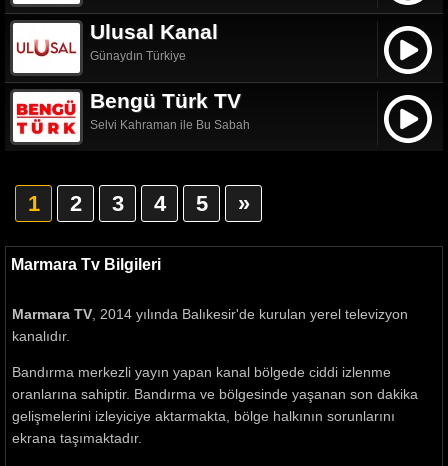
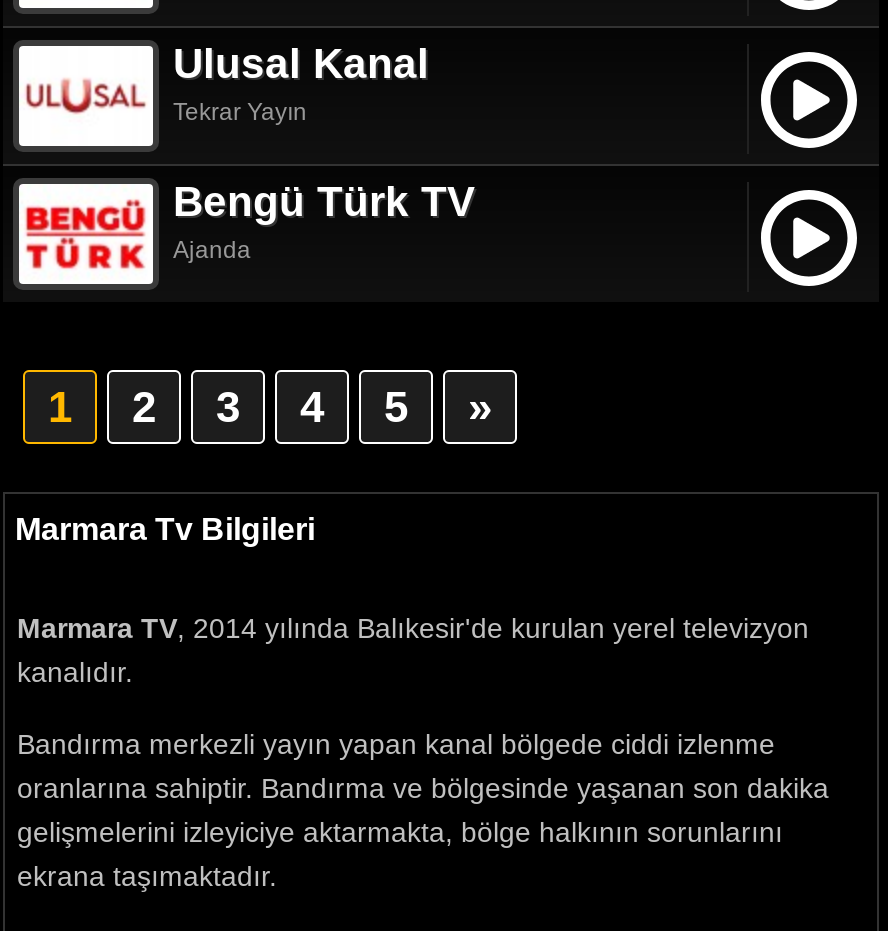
- Günaydın Türkiye
+ Tekrar Yayın

- Selvi Kahraman ile Bu Sabah
+ Ajanda
